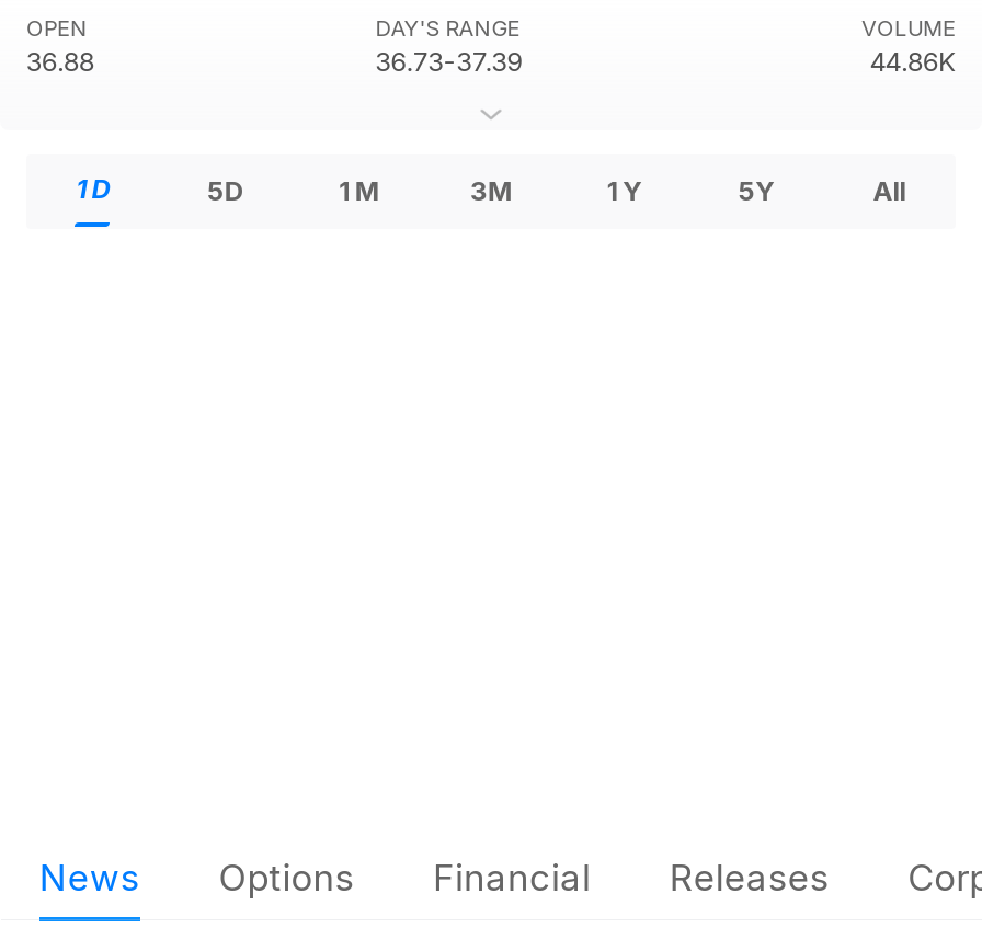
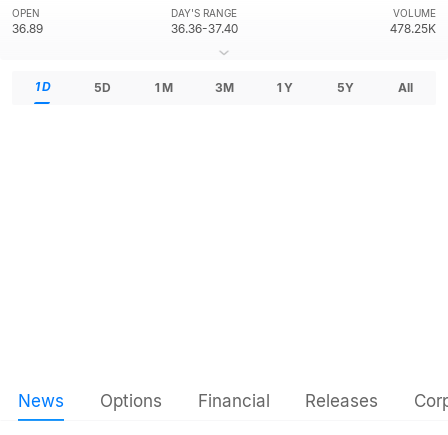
- 36.88
+ 36.89

- 36.73-37.39
+ 36.36-37.40

- 44.86K
+ 478.25K
